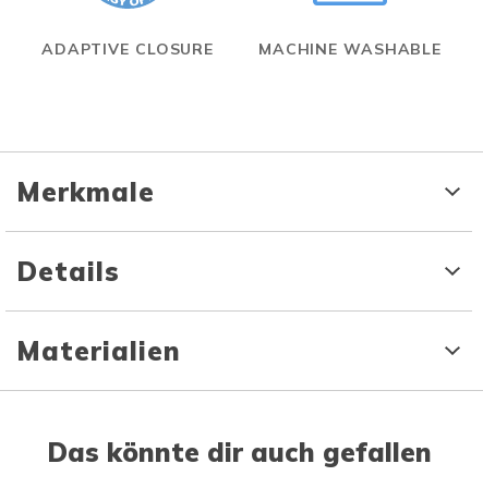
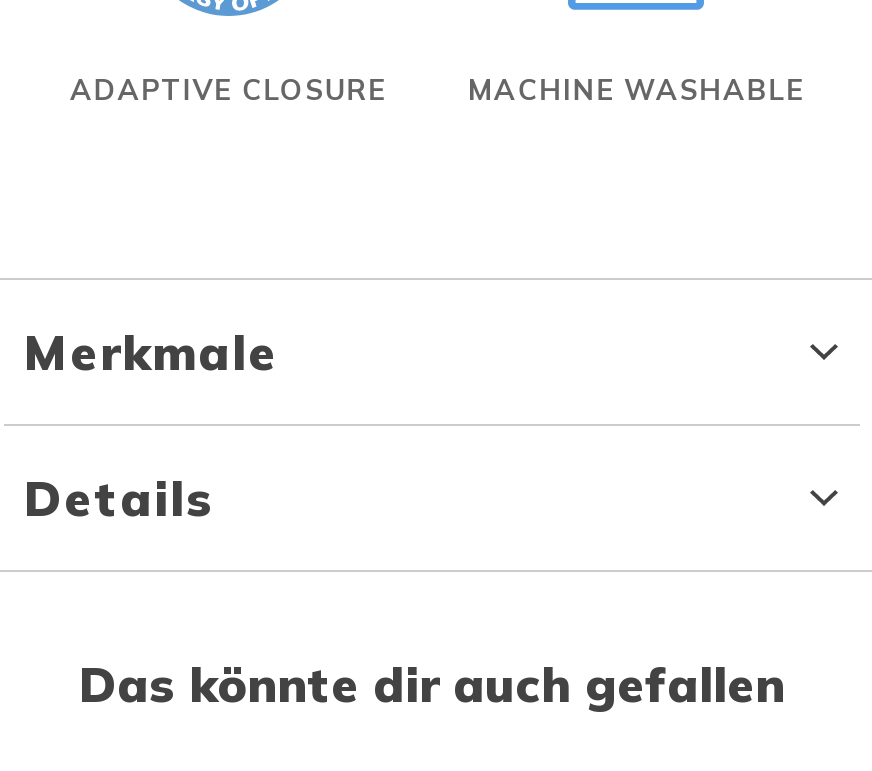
- Materialien
